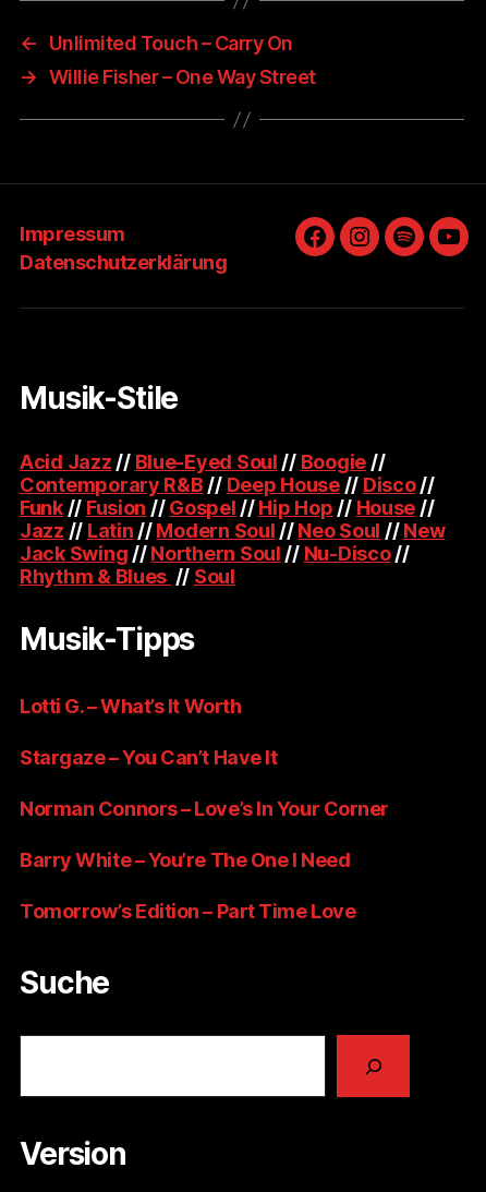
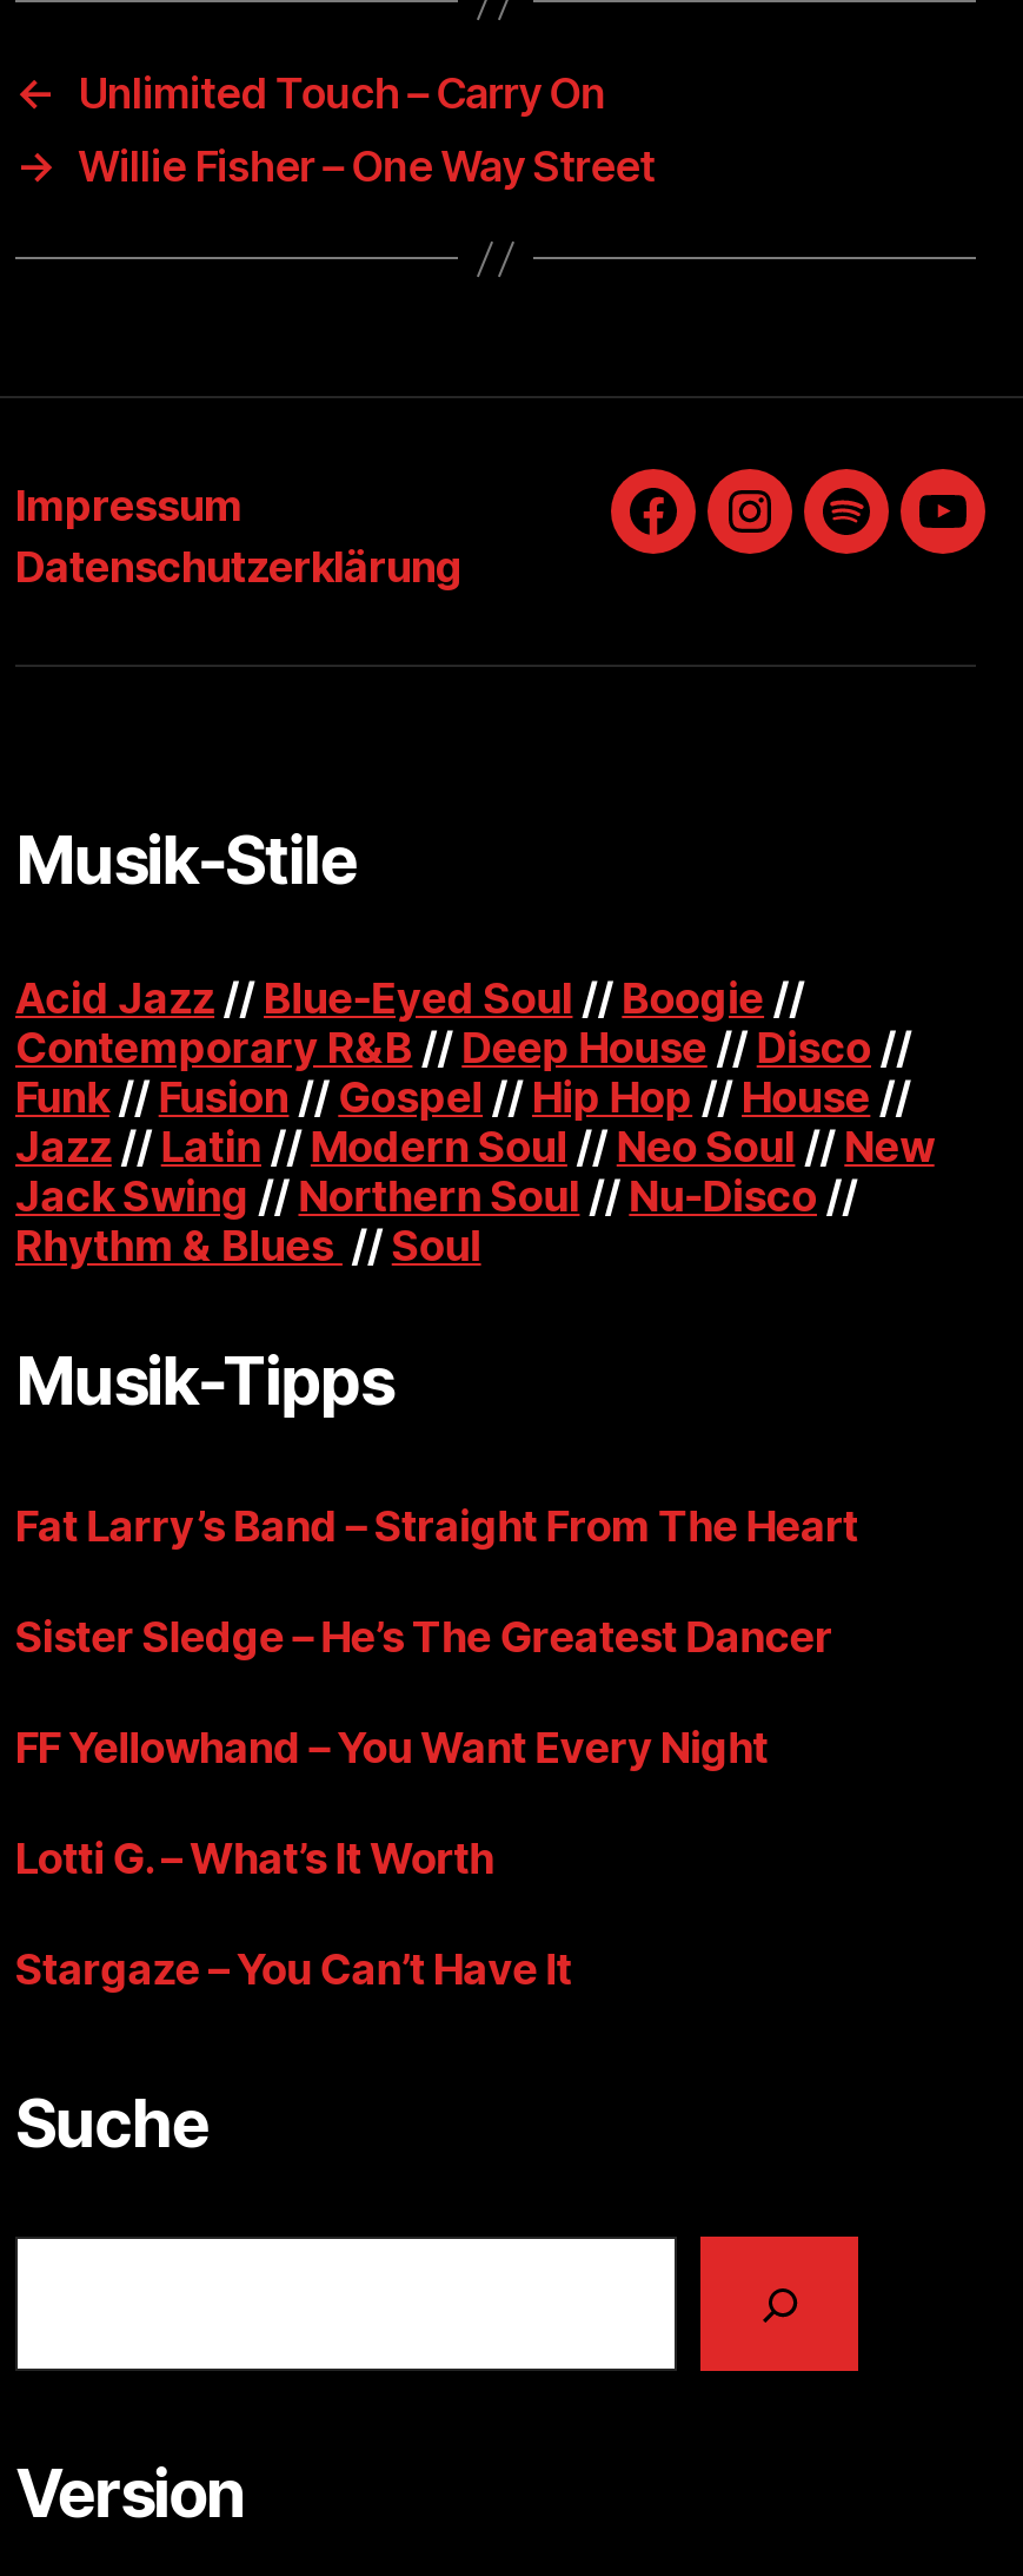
+ Fat Larry’s Band – Straight From The Heart
+ Sister Sledge – He’s The Greatest Dancer
+ FF Yellowhand – You Want Every Night

moved down: Lotti G. – What’s It Worth | Stargaze – You Can’t Have It

- Norman Connors – Love’s In Your Corner
- Barry White – You’re The One I Need
- Tomorrow’s Edition – Part Time Love
